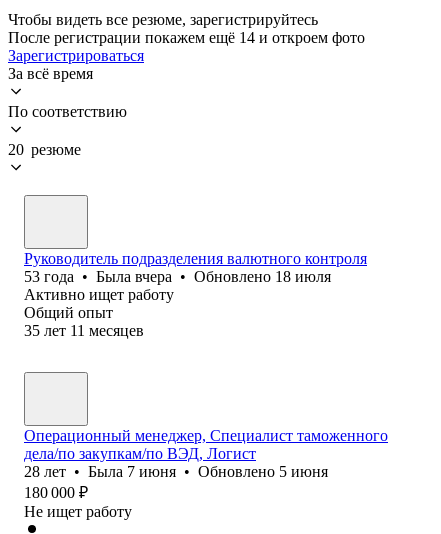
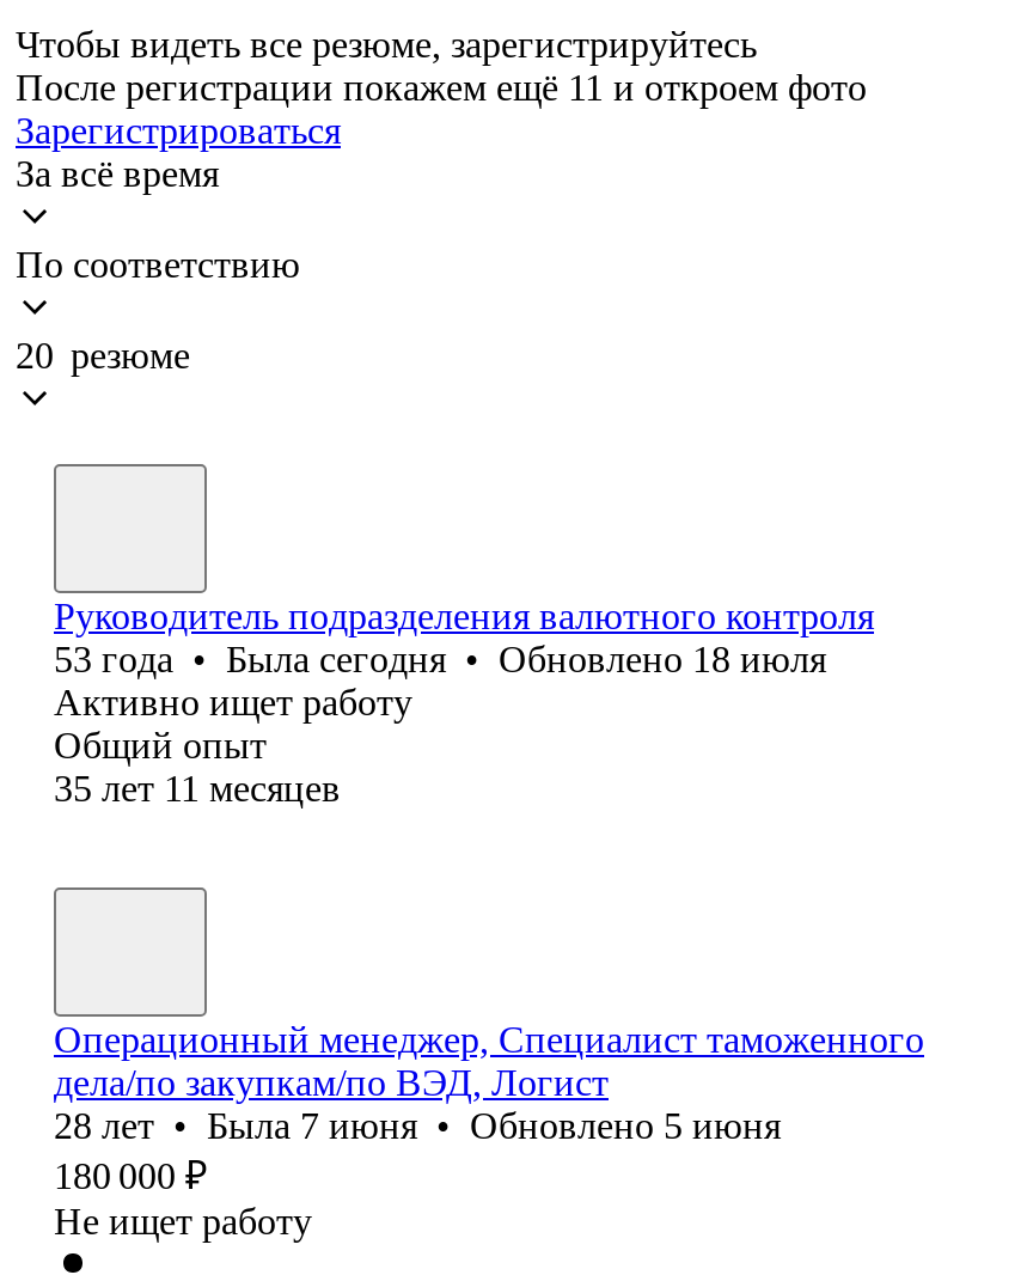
- После регистрации покажем ещё 14 и откроем фото
+ После регистрации покажем ещё 11 и откроем фото

- 53 года • Была вчера • Обновлено 18 июля
+ 53 года • Была сегодня • Обновлено 18 июля
